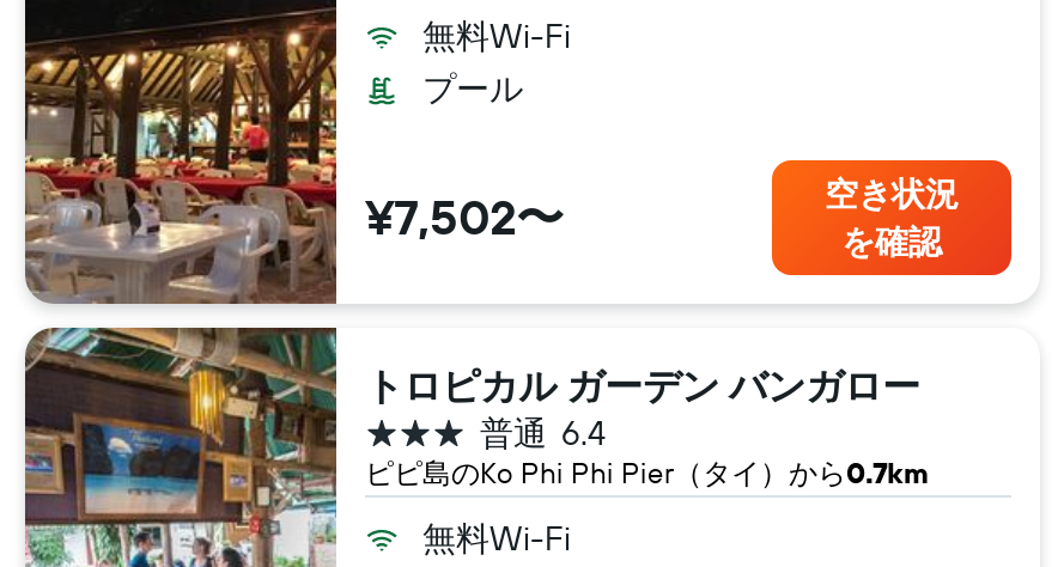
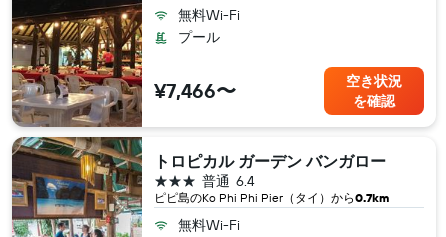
- ¥7,502〜
+ ¥7,466〜
